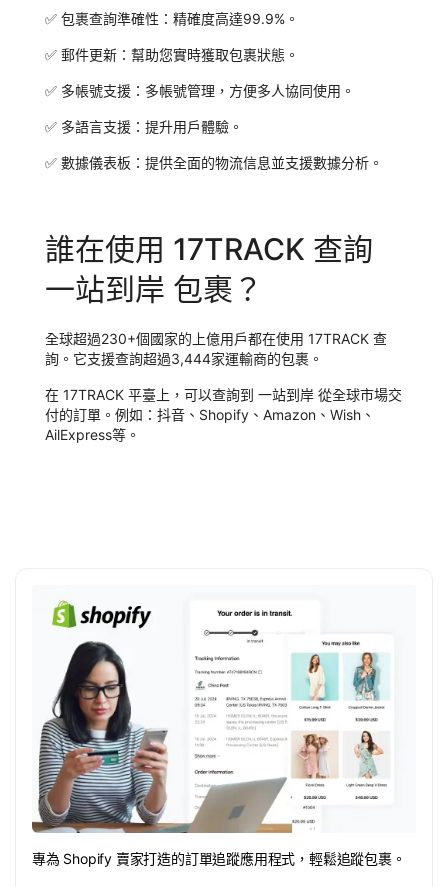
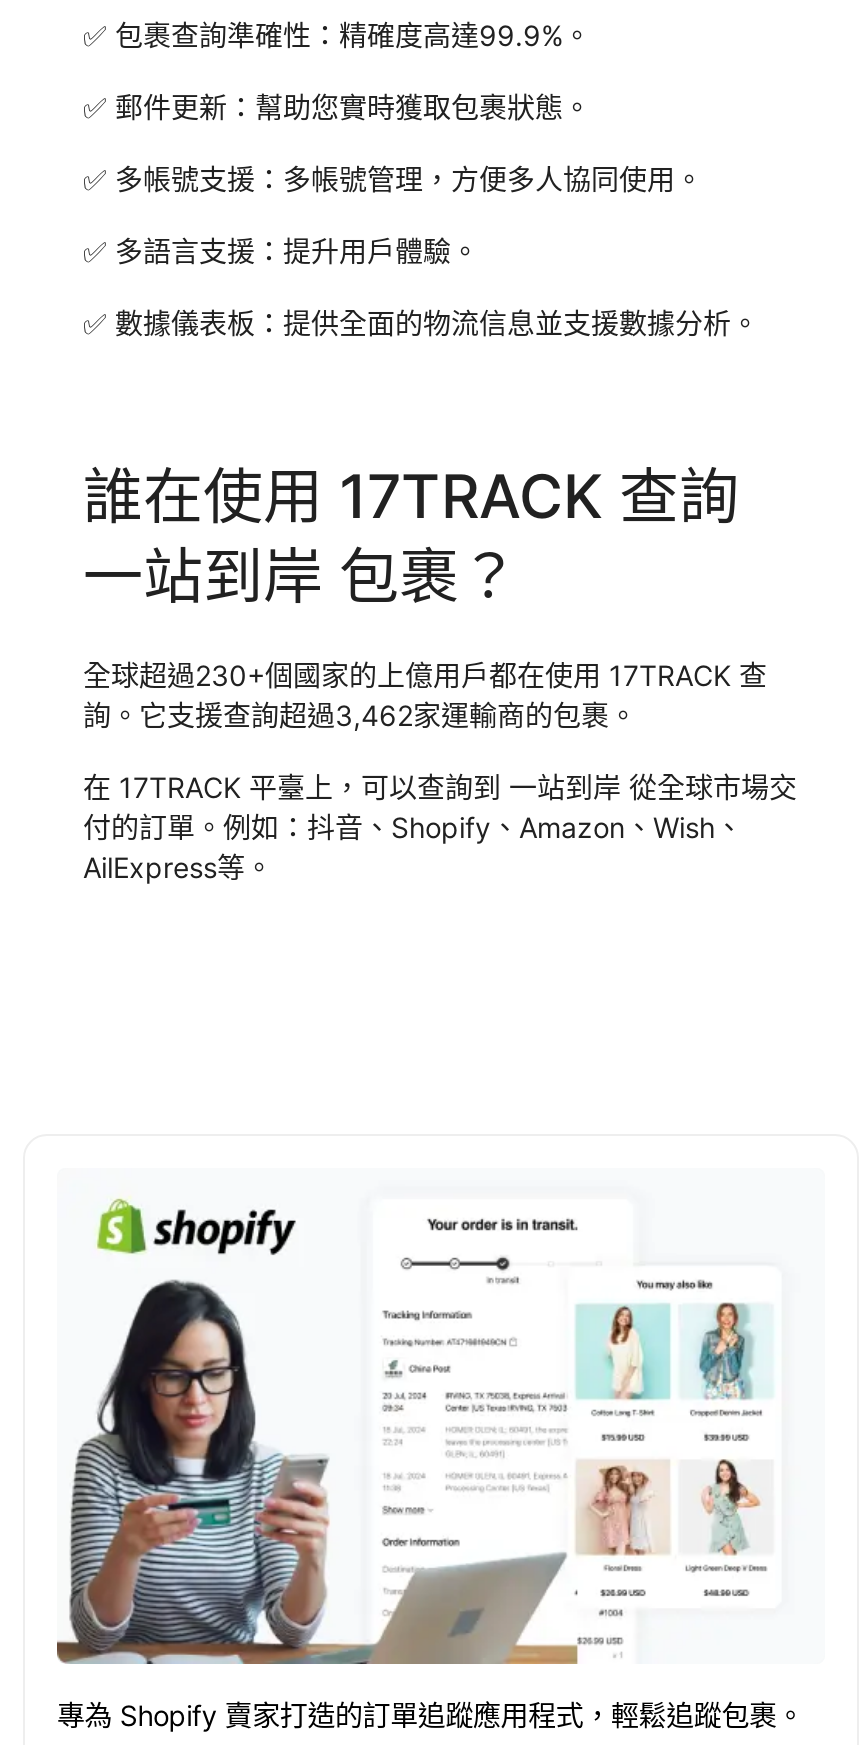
- 詢。它支援查詢超過3,444家運輸商的包裹。
+ 詢。它支援查詢超過3,462家運輸商的包裹。
